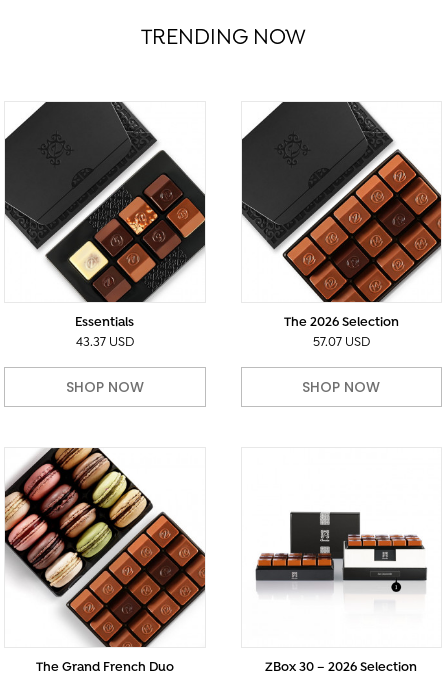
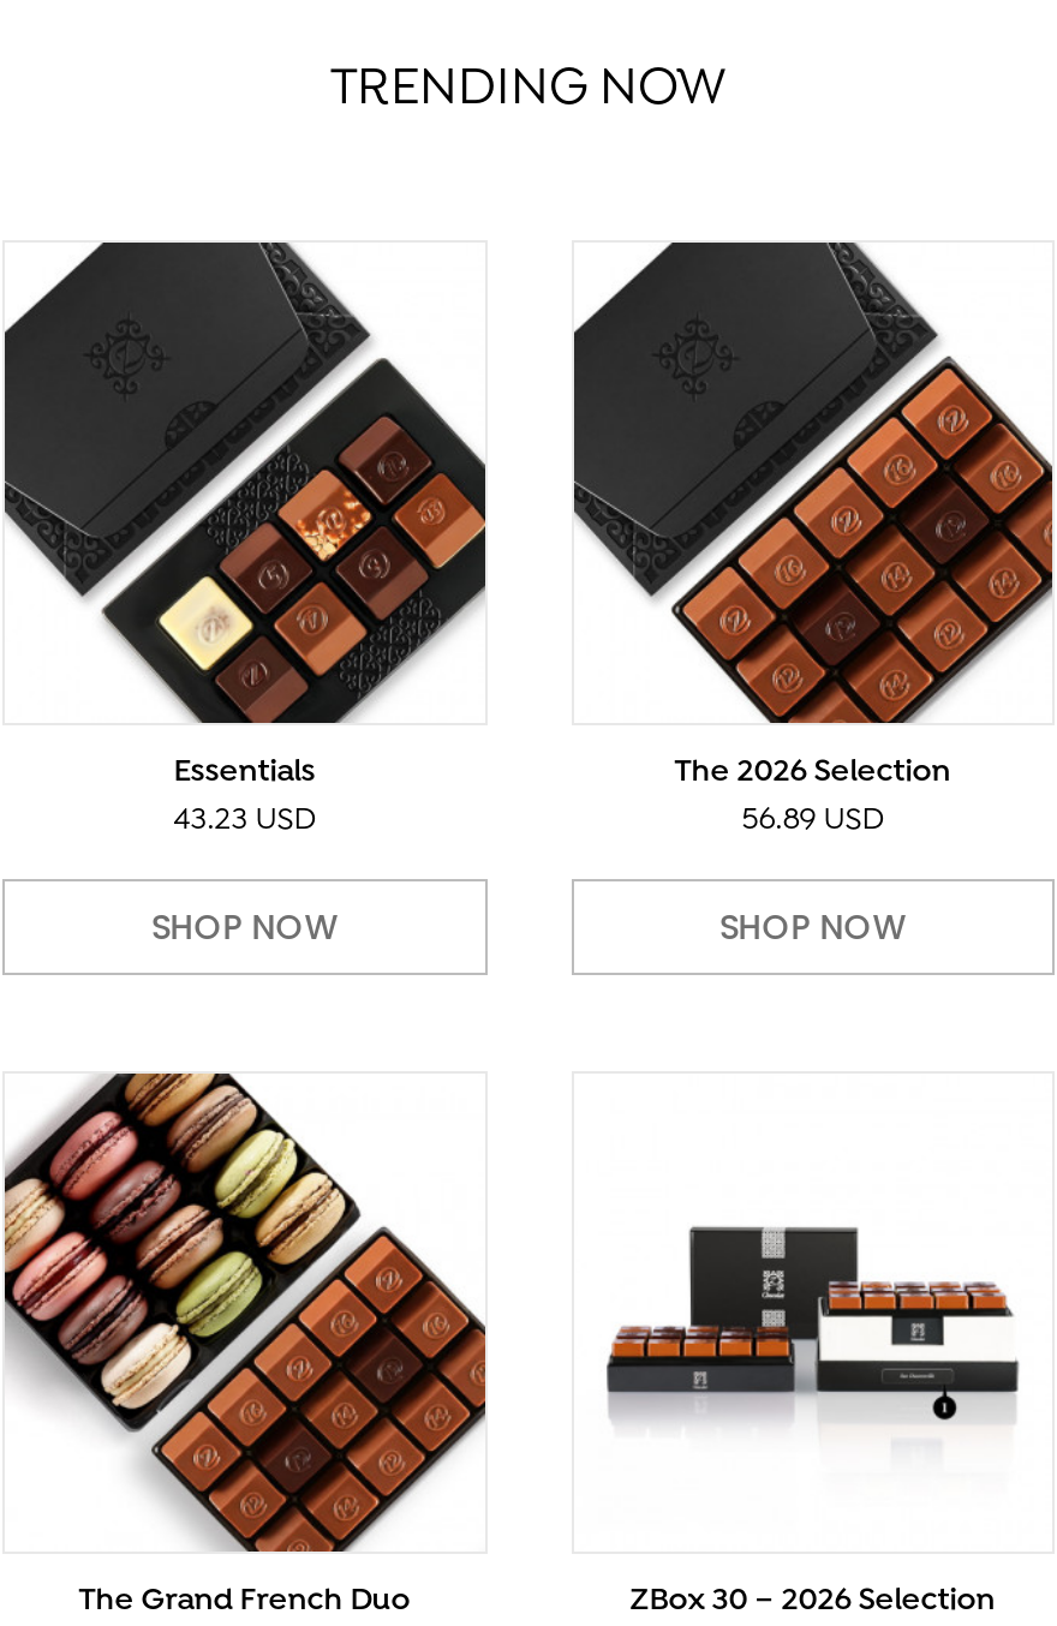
- 43.37 USD
+ 43.23 USD

- 57.07 USD
+ 56.89 USD
